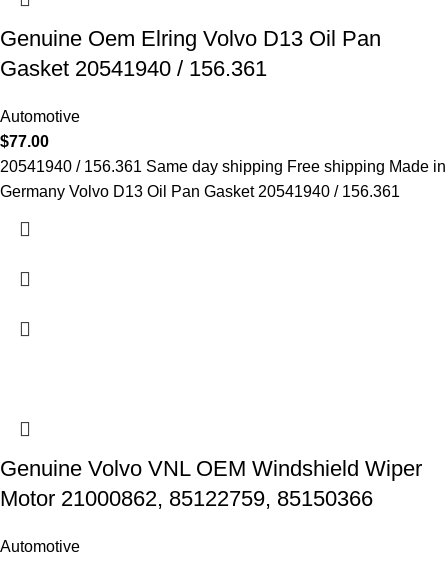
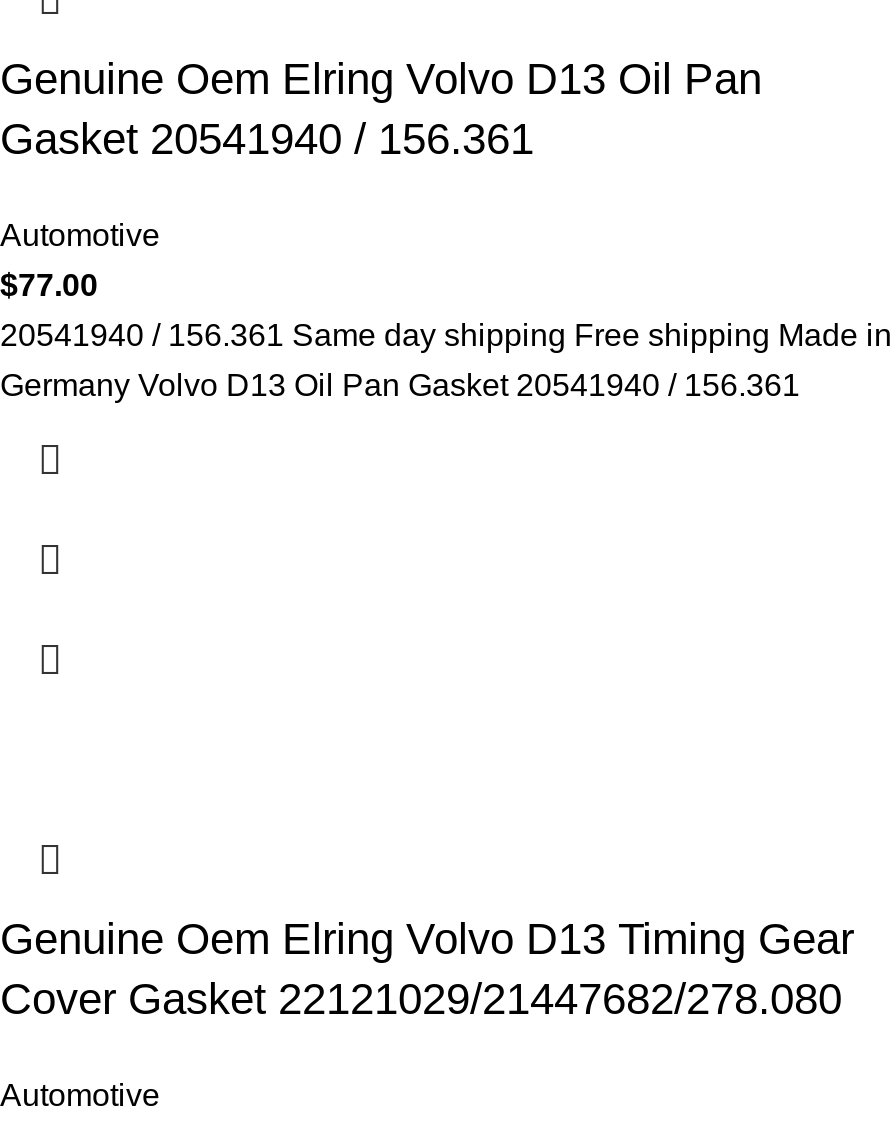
- Genuine Volvo VNL OEM Windshield Wiper
- Motor 21000862, 85122759, 85150366
+ Genuine Oem Elring Volvo D13 Timing Gear
+ Cover Gasket 22121029/21447682/278.080
